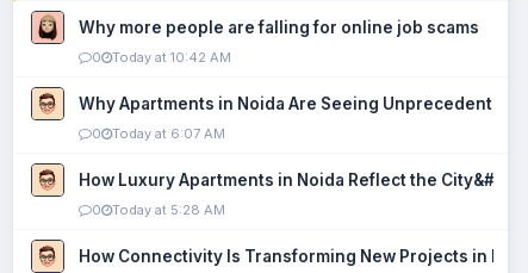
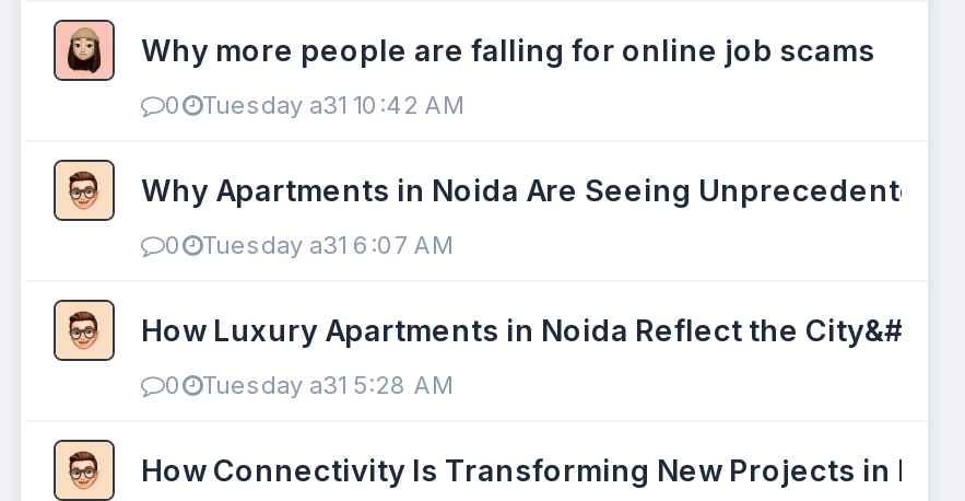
- 0 Today at 10:42 AM
+ 0 Tuesday a31 10:42 AM

- 0 Today at 6:07 AM
+ 0 Tuesday a31 6:07 AM

- 0 Today at 5:28 AM
+ 0 Tuesday a31 5:28 AM
